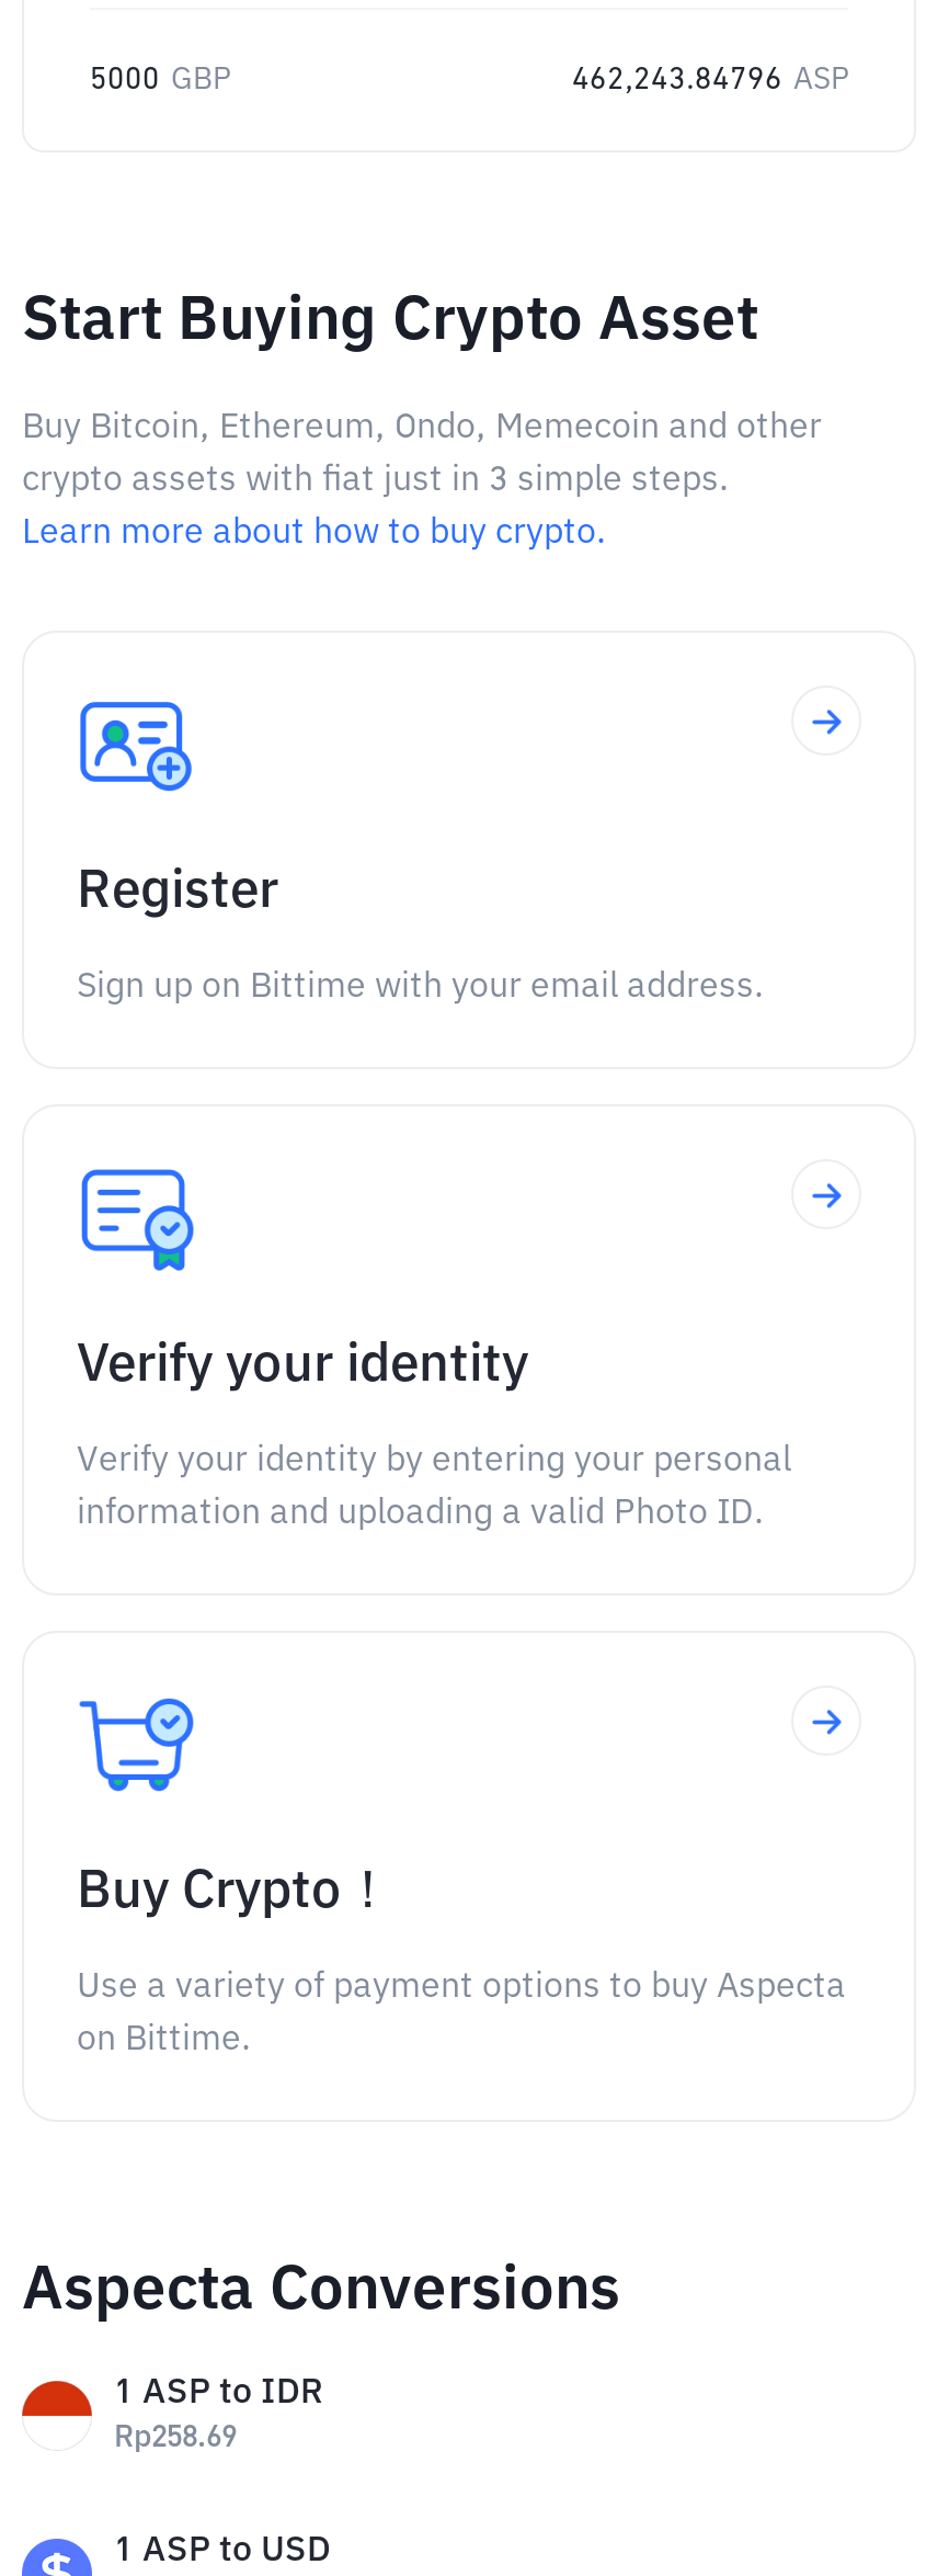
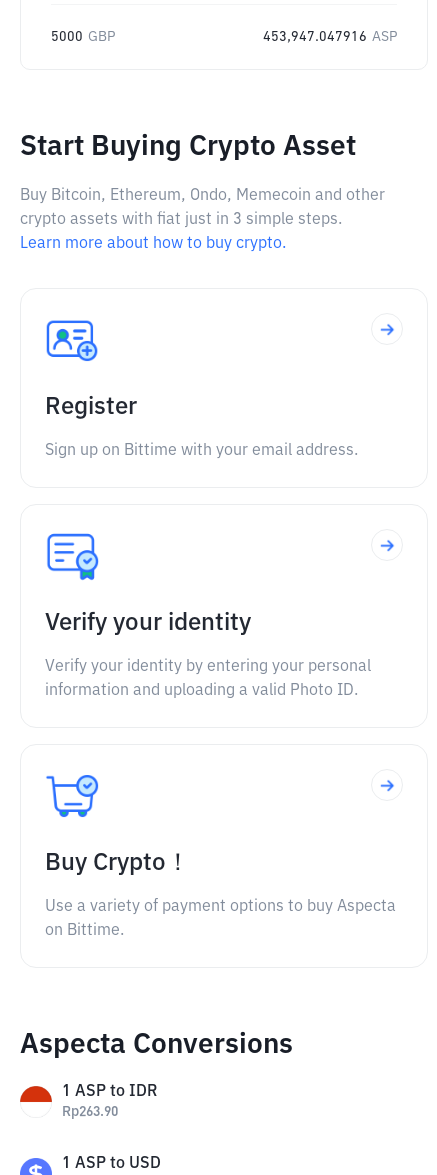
- 462,243.84796 ASP
+ 453,947.047916 ASP

- Rp258.69
+ Rp263.90
